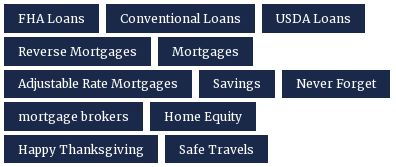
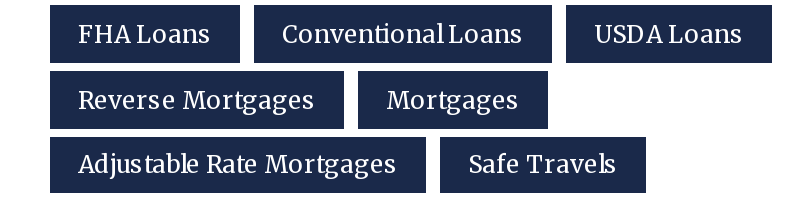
- Savings
- Never Forget
- mortgage brokers
- Home Equity
- Happy Thanksgiving
